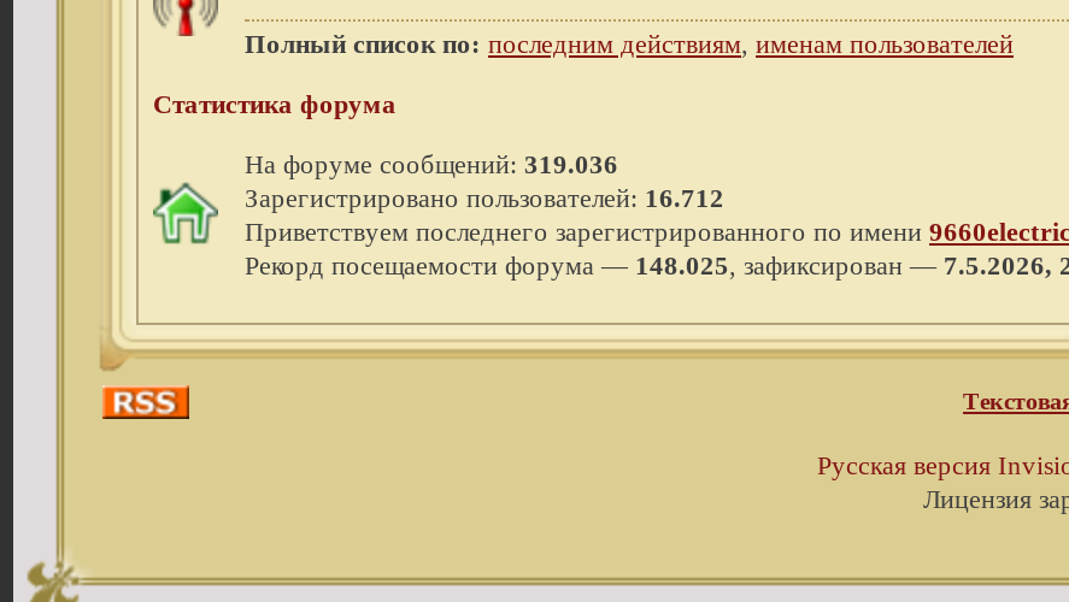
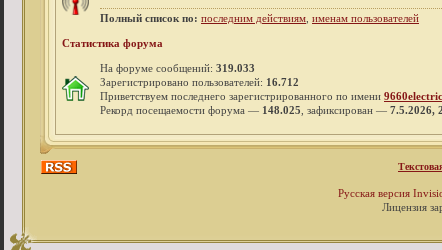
- На форуме сообщений: 319.036
+ На форуме сообщений: 319.033
